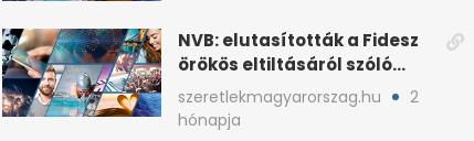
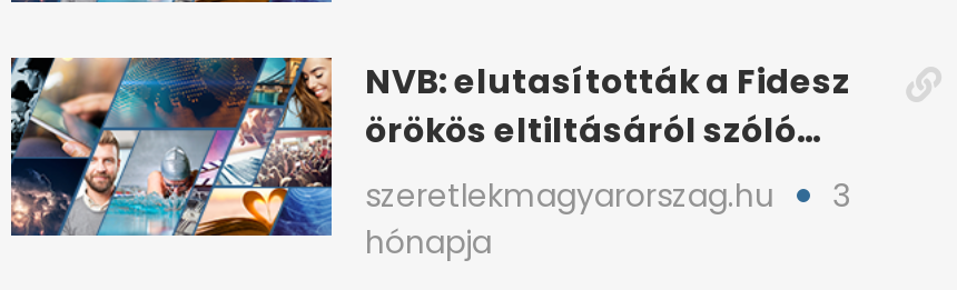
- 2
+ 3
